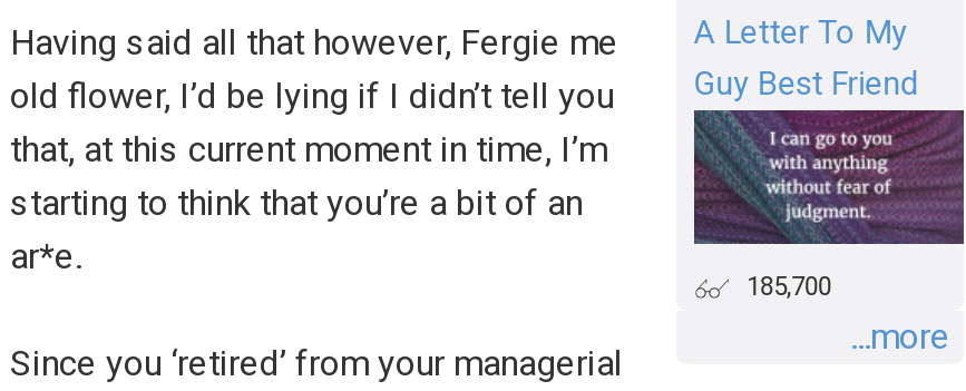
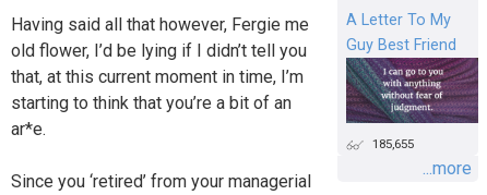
- 185,700
+ 185,655
